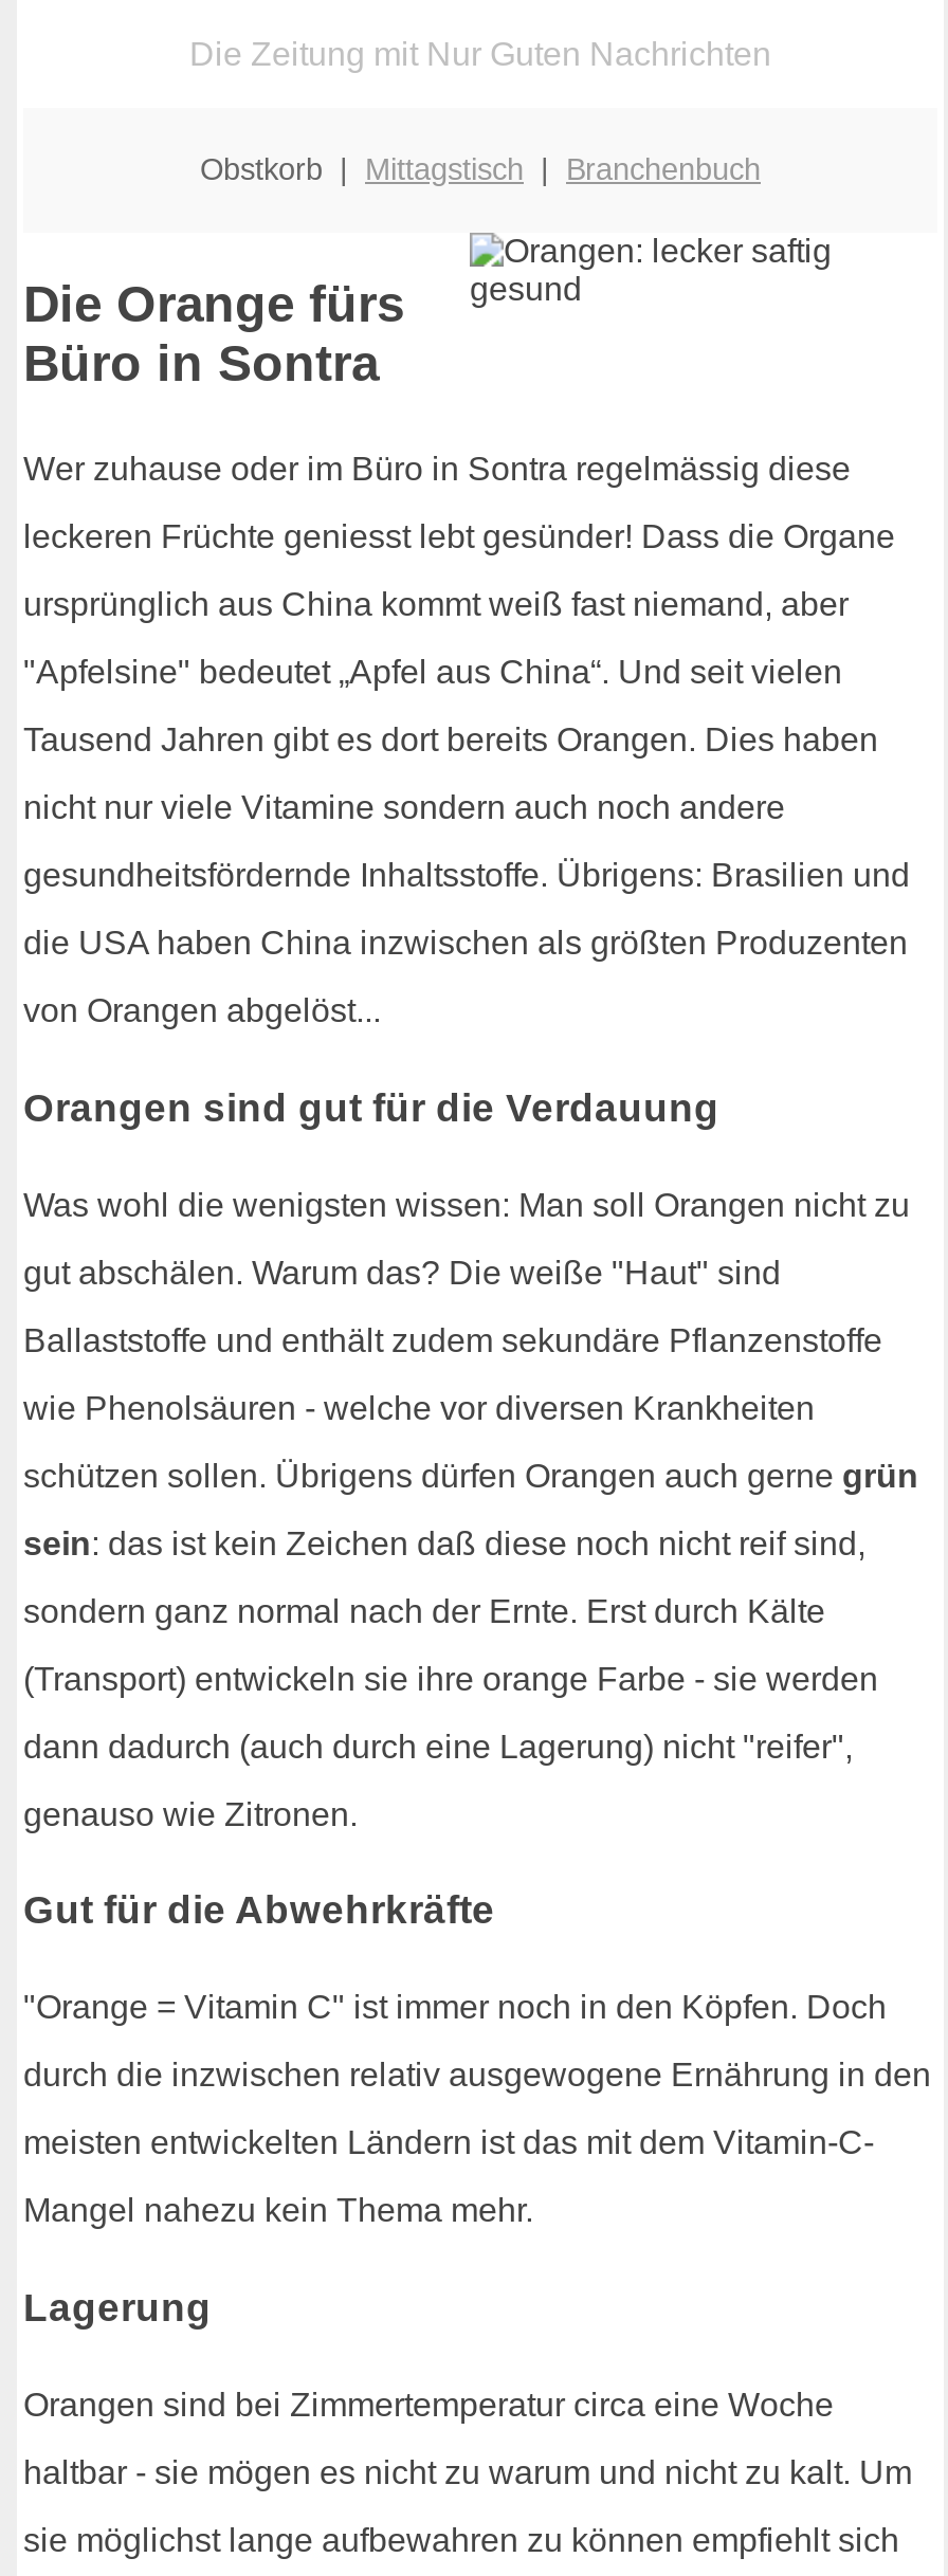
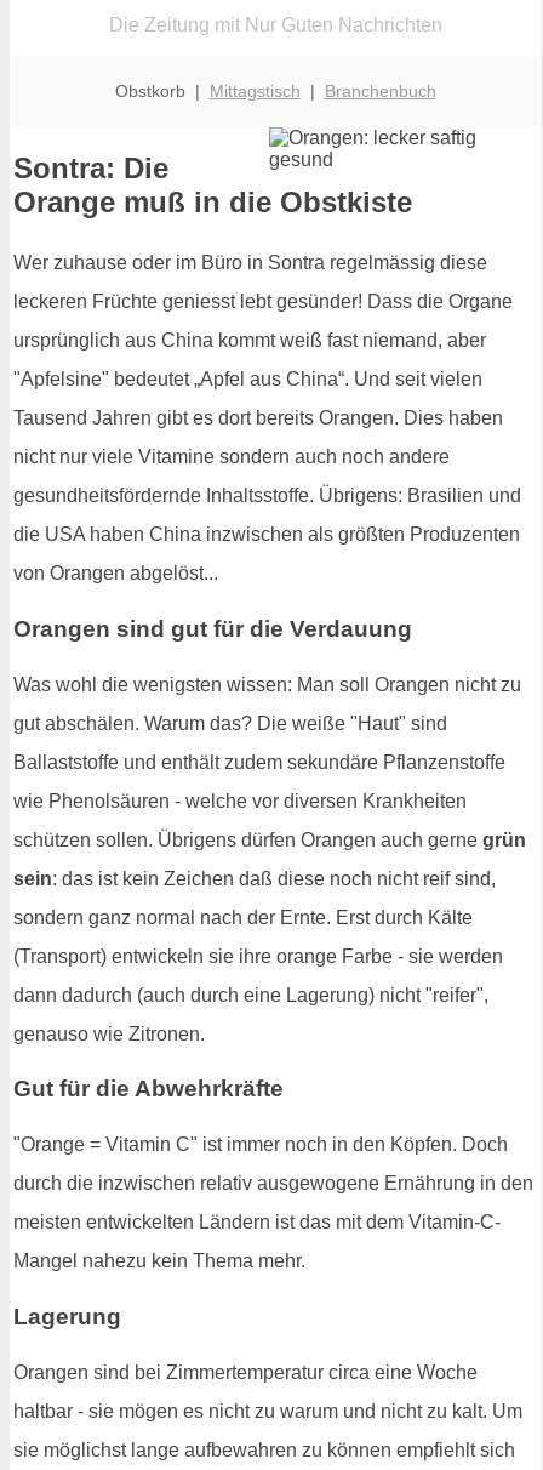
- Die Orange fürs
- Büro in Sontra
+ Sontra: Die
+ Orange muß in die Obstkiste
